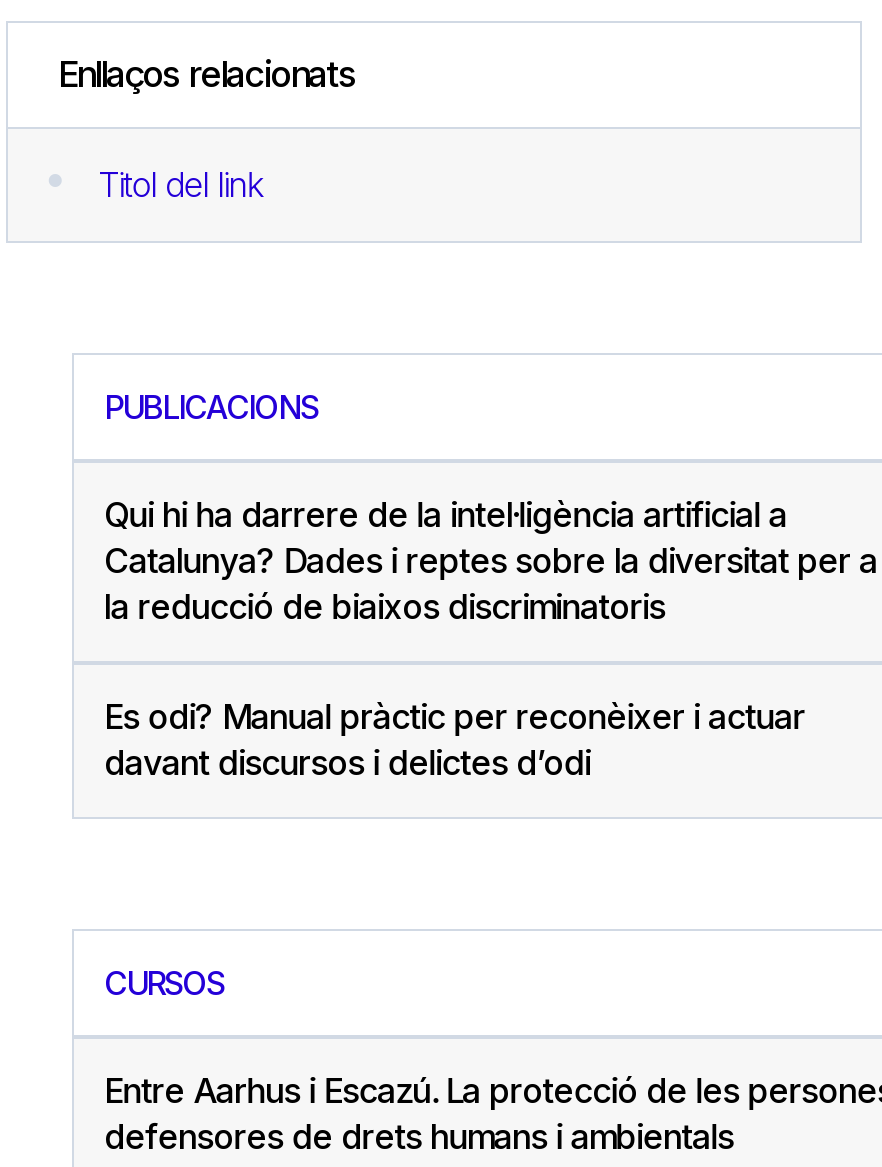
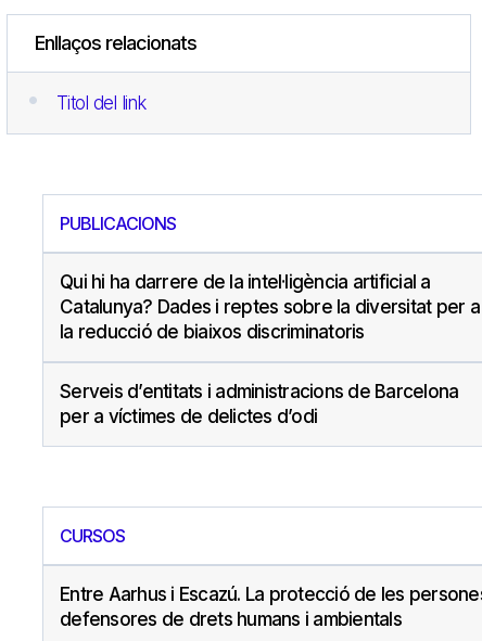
- Es odi? Manual pràctic per reconèixer i actuar
- davant discursos i delictes d’odi
+ Serveis d’entitats i administracions de Barcelona
+ per a víctimes de delictes d’odi
